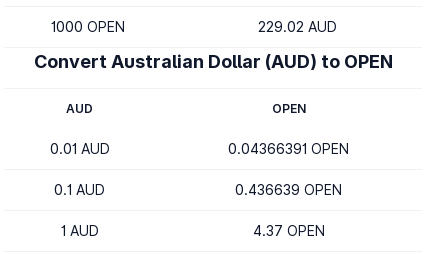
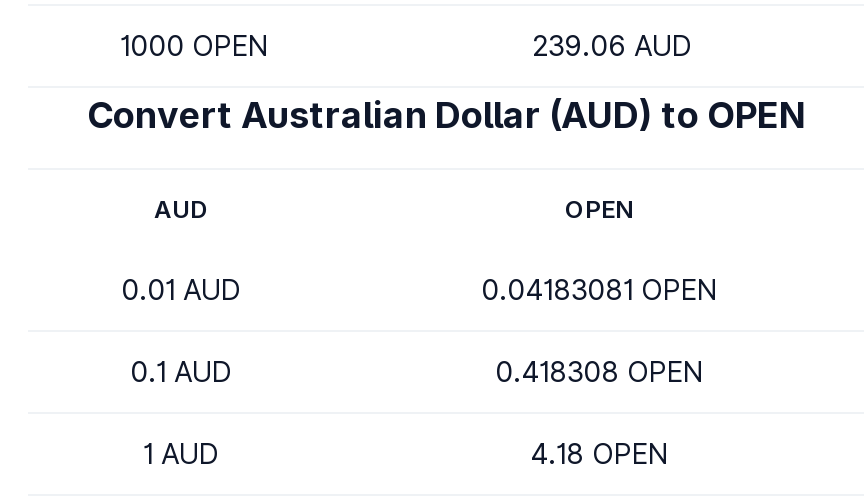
- 229.02 AUD
+ 239.06 AUD

- 0.04366391 OPEN
+ 0.04183081 OPEN

- 0.436639 OPEN
+ 0.418308 OPEN

- 4.37 OPEN
+ 4.18 OPEN
